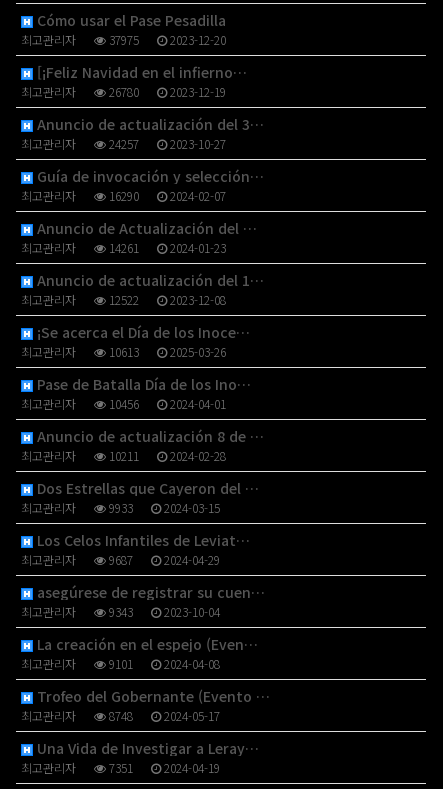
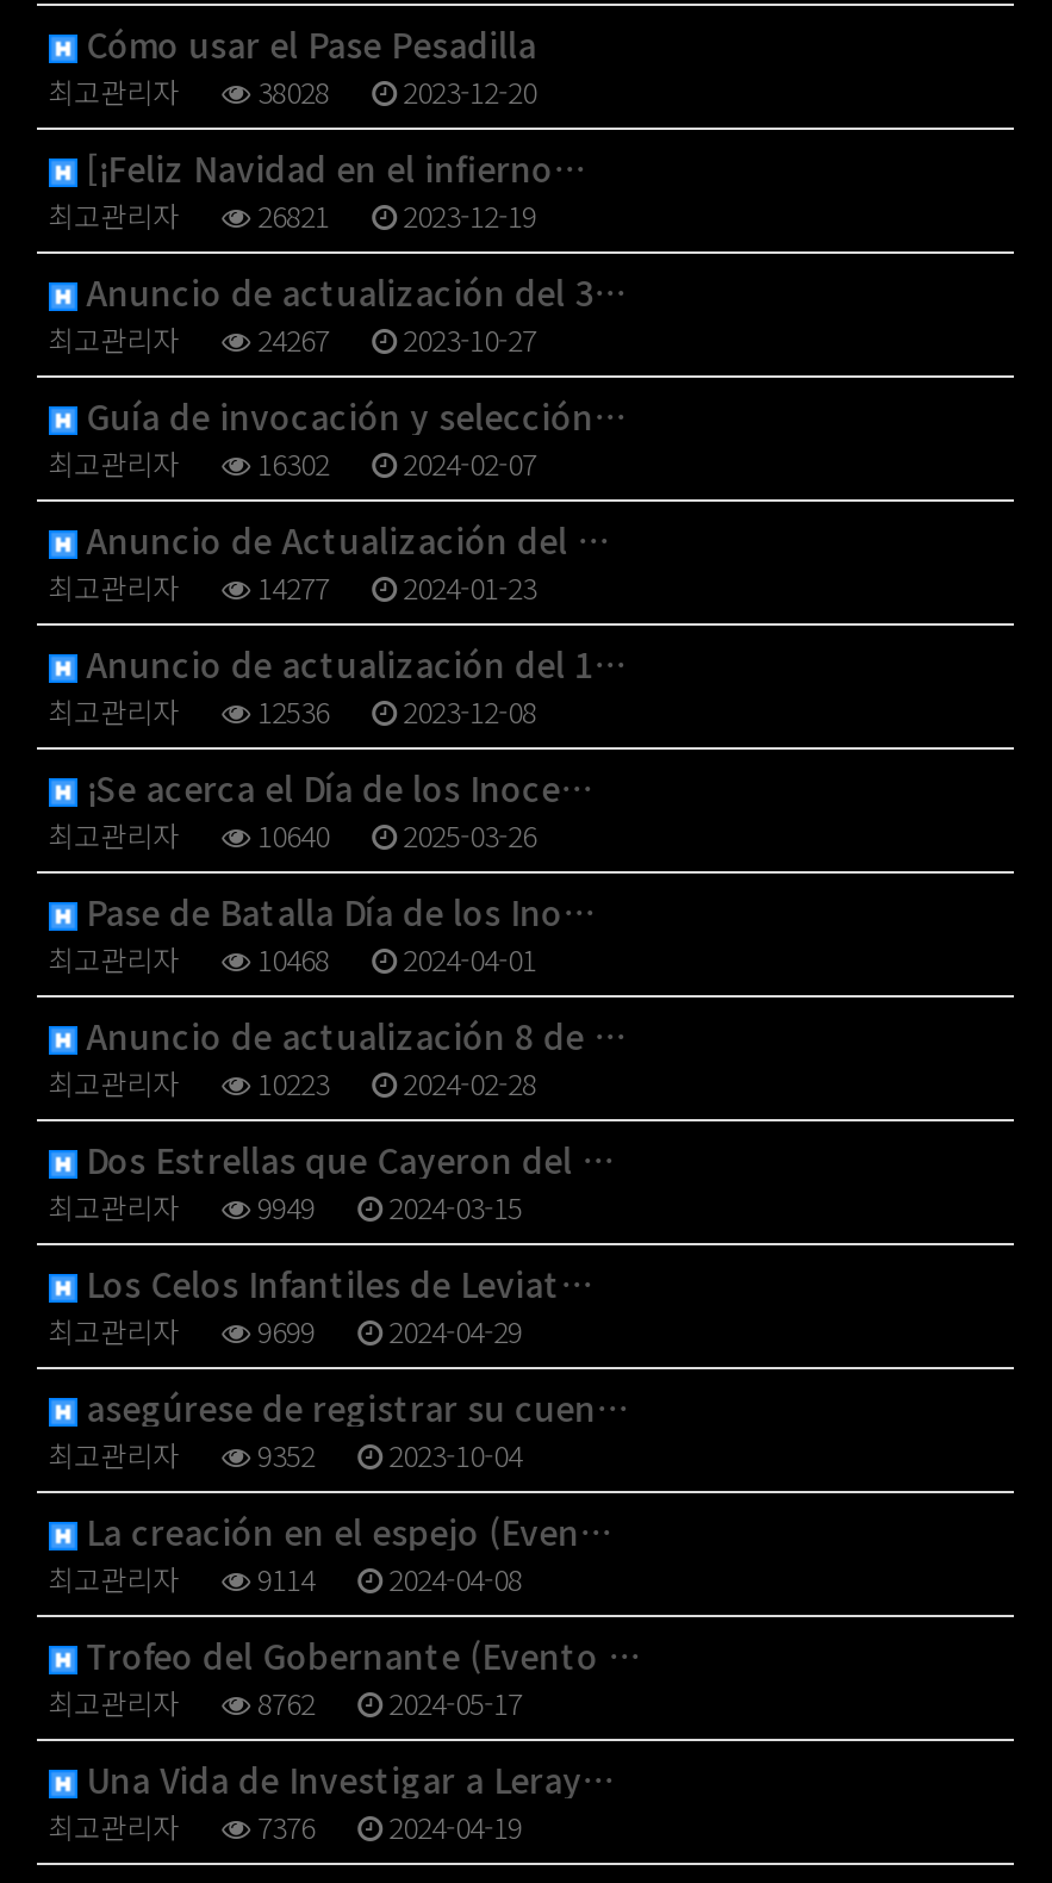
- 최고관리자 37975 2023-12-20
+ 최고관리자 38028 2023-12-20

- 최고관리자 26780 2023-12-19
+ 최고관리자 26821 2023-12-19

- 최고관리자 24257 2023-10-27
+ 최고관리자 24267 2023-10-27

- 최고관리자 16290 2024-02-07
+ 최고관리자 16302 2024-02-07

- 최고관리자 14261 2024-01-23
+ 최고관리자 14277 2024-01-23

- 최고관리자 12522 2023-12-08
+ 최고관리자 12536 2023-12-08

- 최고관리자 10613 2025-03-26
+ 최고관리자 10640 2025-03-26

- 최고관리자 10456 2024-04-01
+ 최고관리자 10468 2024-04-01

- 최고관리자 10211 2024-02-28
+ 최고관리자 10223 2024-02-28

- 최고관리자 9933 2024-03-15
+ 최고관리자 9949 2024-03-15

- 최고관리자 9687 2024-04-29
+ 최고관리자 9699 2024-04-29

- 최고관리자 9343 2023-10-04
+ 최고관리자 9352 2023-10-04

- 최고관리자 9101 2024-04-08
+ 최고관리자 9114 2024-04-08

- 최고관리자 8748 2024-05-17
+ 최고관리자 8762 2024-05-17

- 최고관리자 7351 2024-04-19
+ 최고관리자 7376 2024-04-19
